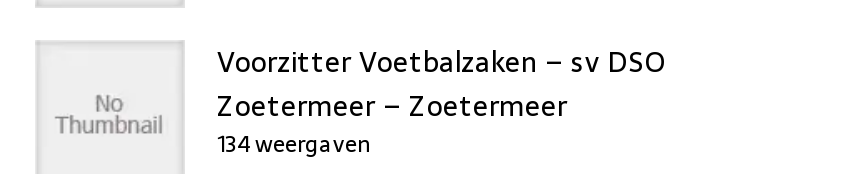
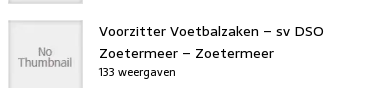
- 134 weergaven
+ 133 weergaven
